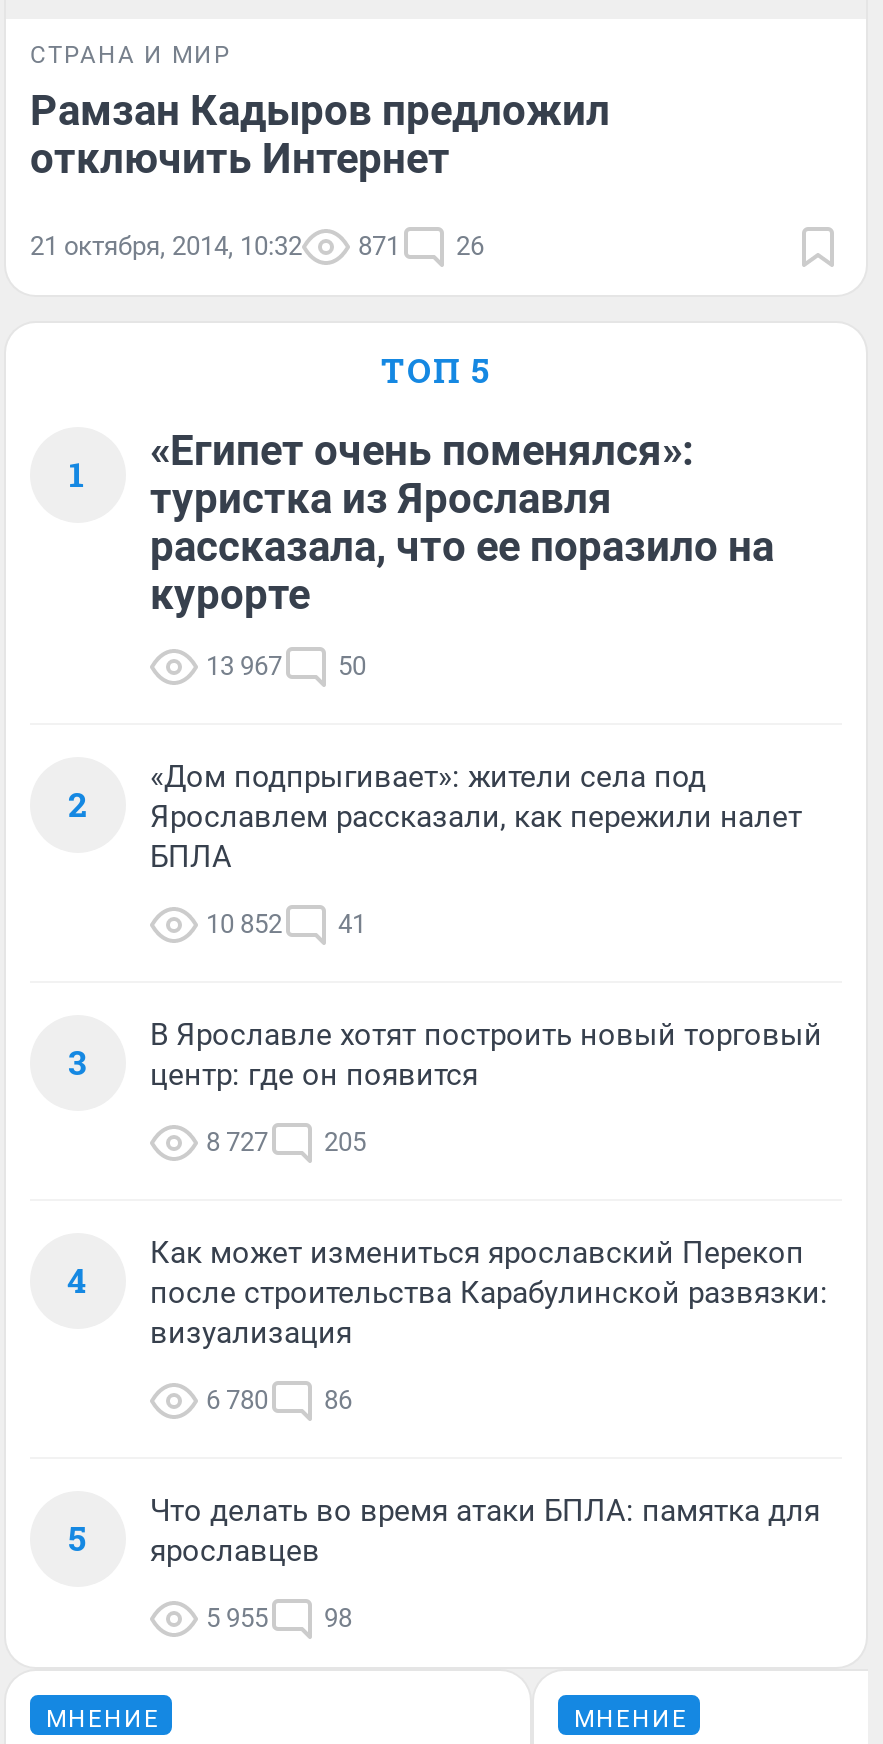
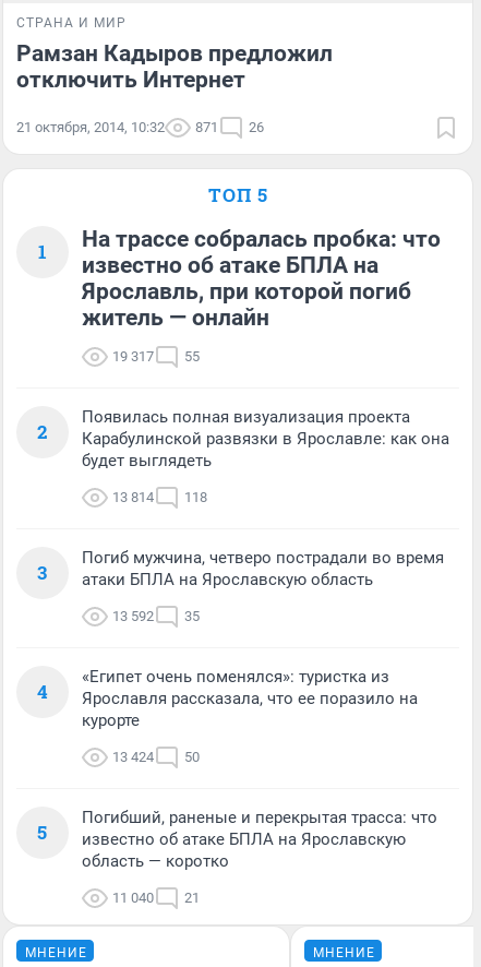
- «Египет очень поменялся»:
- туристка из Ярославля
- рассказала, что ее поразило на
- курорте
+ На трассе собралась пробка: что
+ известно об атаке БПЛА на
+ Ярославль, при которой погиб
+ житель — онлайн

- 13 967
- 50
+ 19 317
+ 55

- «Дом подпрыгивает»: жители села под
- Ярославлем рассказали, как пережили налет
- БПЛА
+ Появилась полная визуализация проекта
+ Карабулинской развязки в Ярославле: как она
+ будет выглядеть

- 10 852
- 41
+ 13 814
+ 118

- В Ярославле хотят построить новый торговый
- центр: где он появится
+ Погиб мужчина, четверо пострадали во время
+ атаки БПЛА на Ярославскую область

- 8 727
- 205
+ 13 592
+ 35

- Как может измениться ярославский Перекоп
- после строительства Карабулинской развязки:
- визуализация
+ «Египет очень поменялся»: туристка из
+ Ярославля рассказала, что ее поразило на
+ курорте

- 6 780
- 86
+ 13 424
+ 50

- Что делать во время атаки БПЛА: памятка для
- ярославцев
+ Погибший, раненые и перекрытая трасса: что
+ известно об атаке БПЛА на Ярославскую
+ область — коротко

- 5 955
- 98
+ 11 040
+ 21
